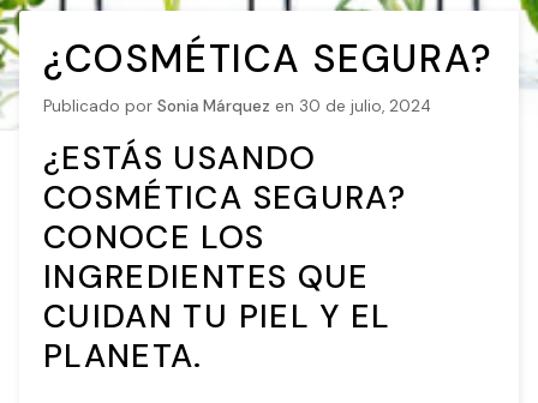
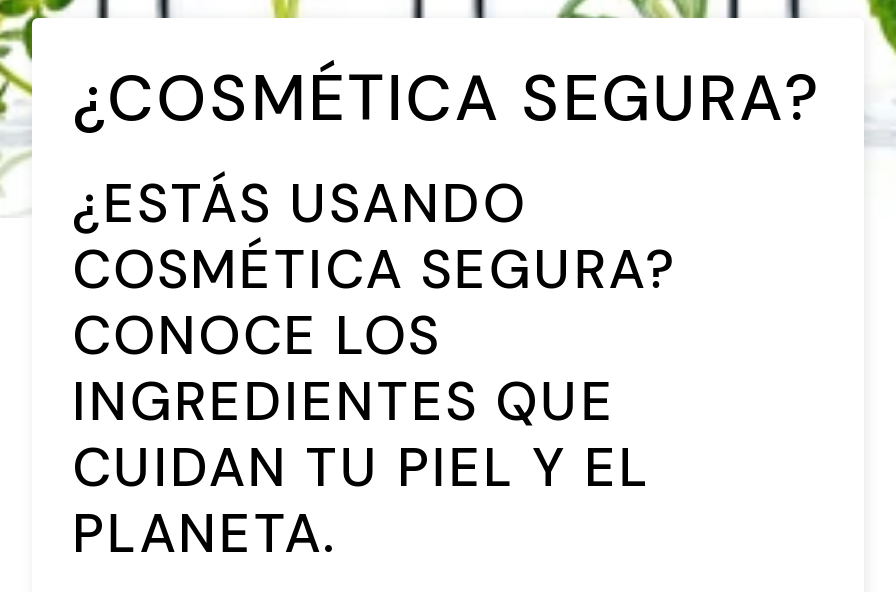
- Publicado por Sonia Márquez en 30 de julio, 2024
